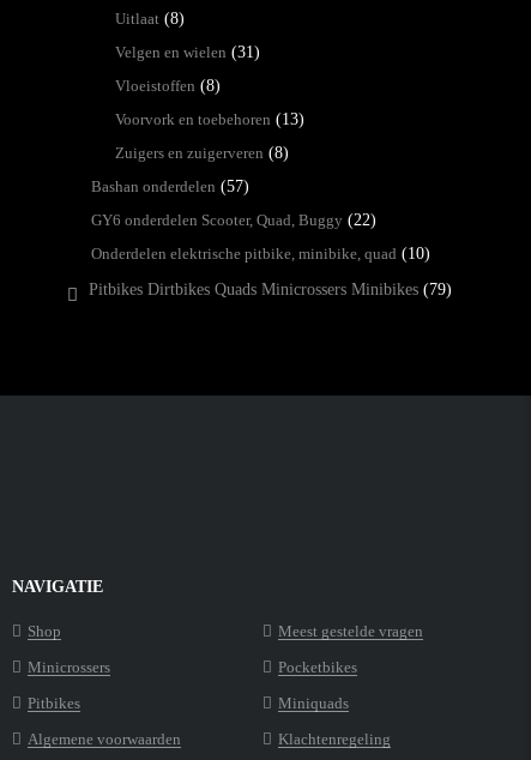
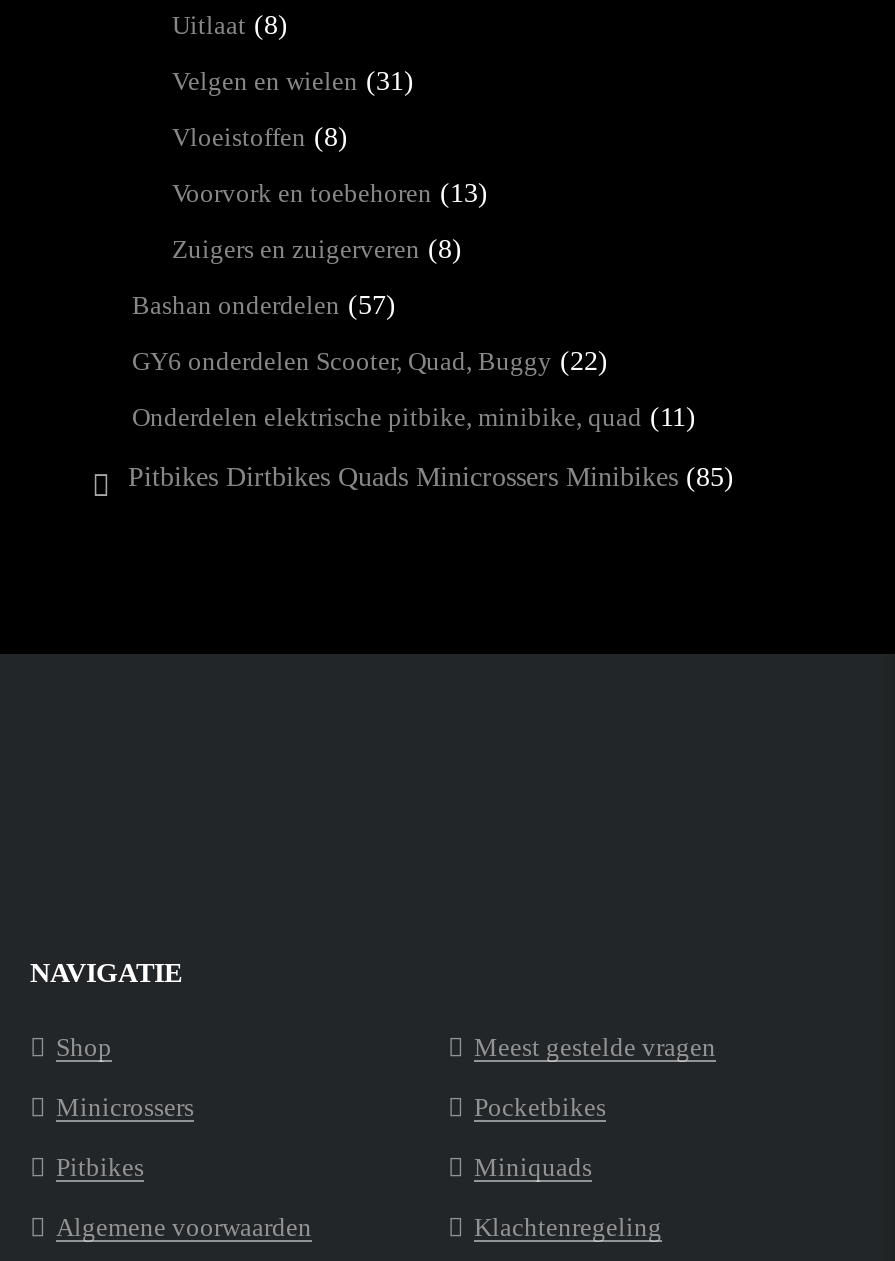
- Onderdelen elektrische pitbike, minibike, quad (10)
+ Onderdelen elektrische pitbike, minibike, quad (11)

- Pitbikes Dirtbikes Quads Minicrossers Minibikes (79)
+ Pitbikes Dirtbikes Quads Minicrossers Minibikes (85)
